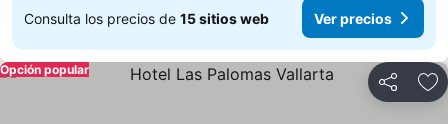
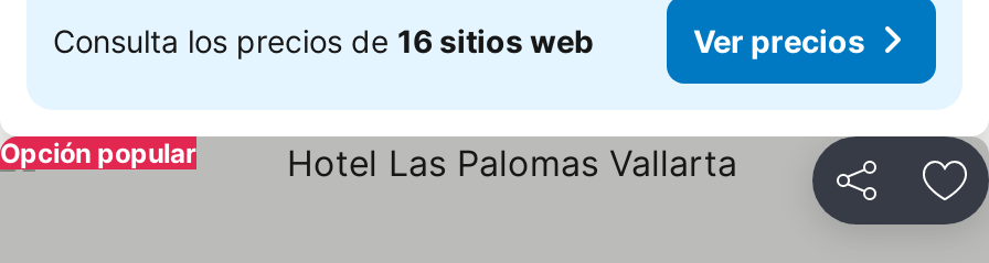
- Consulta los precios de 15 sitios web
+ Consulta los precios de 16 sitios web
